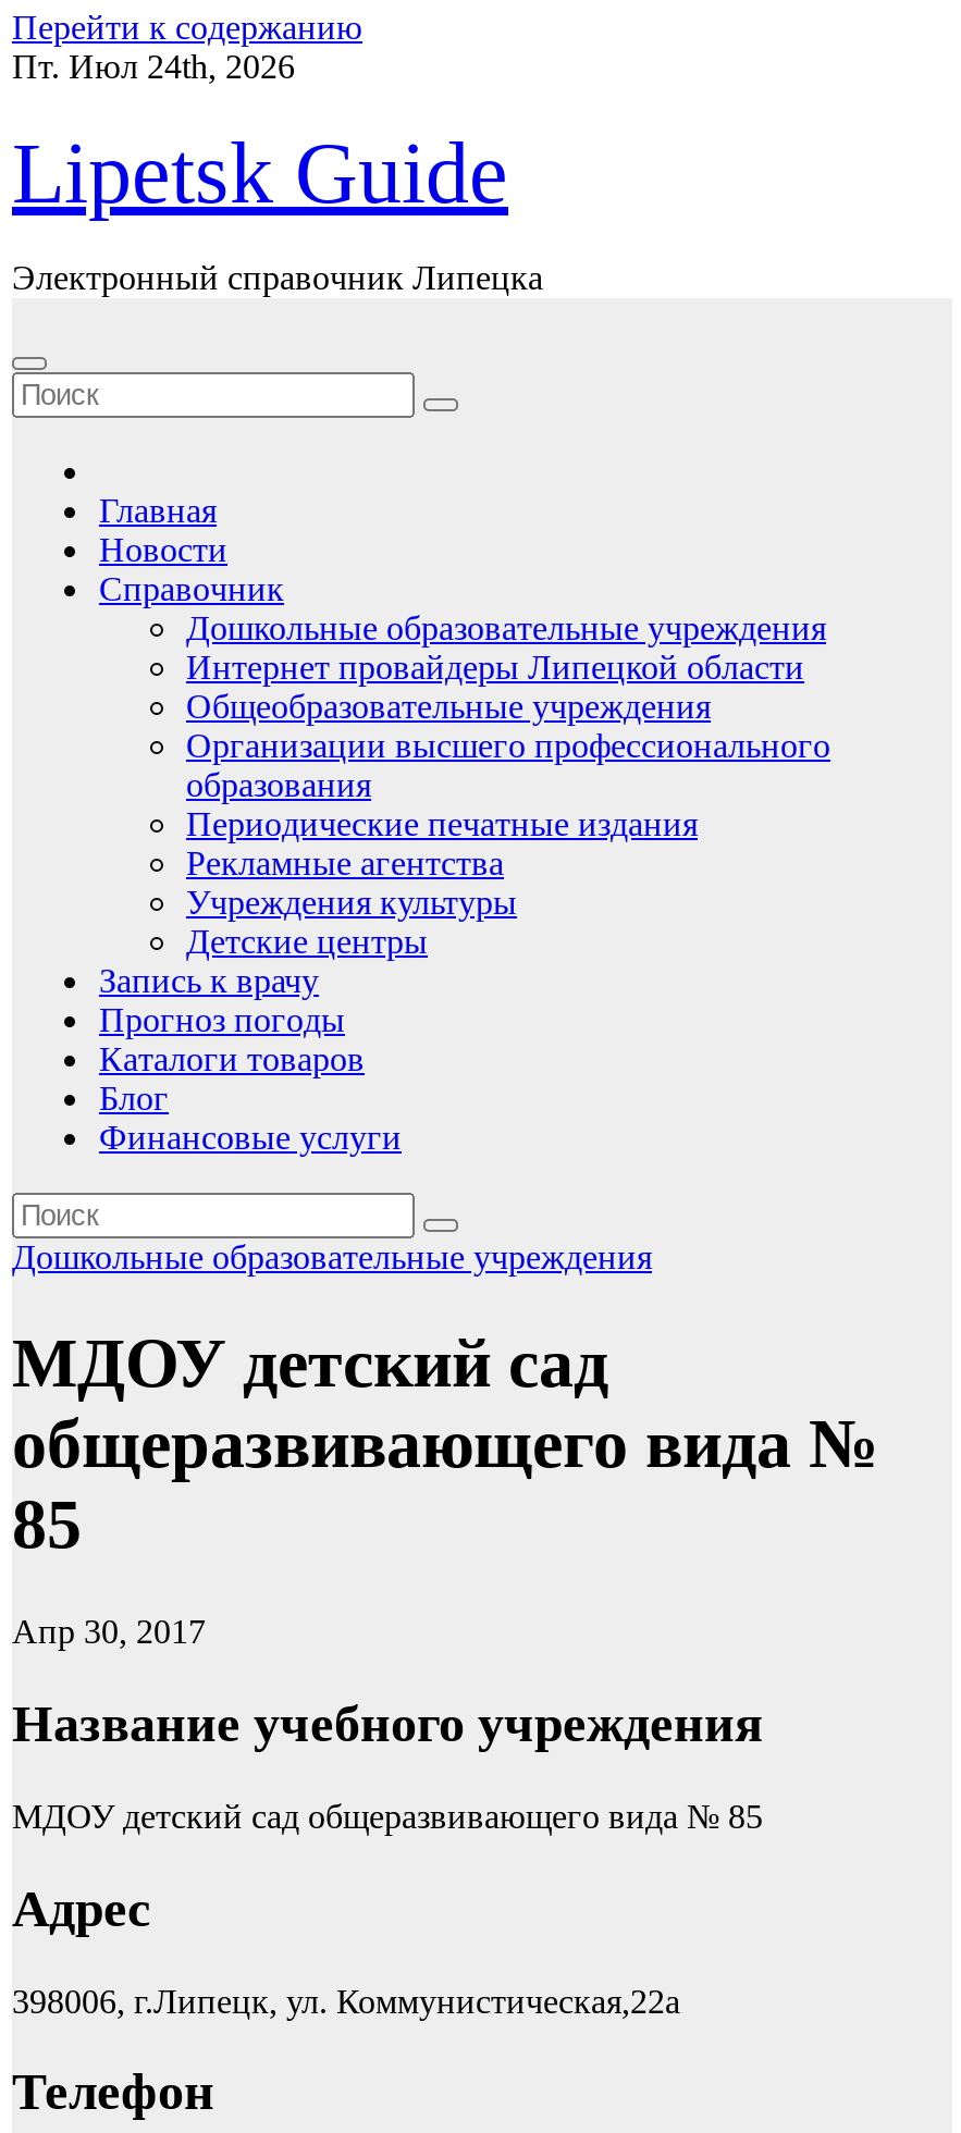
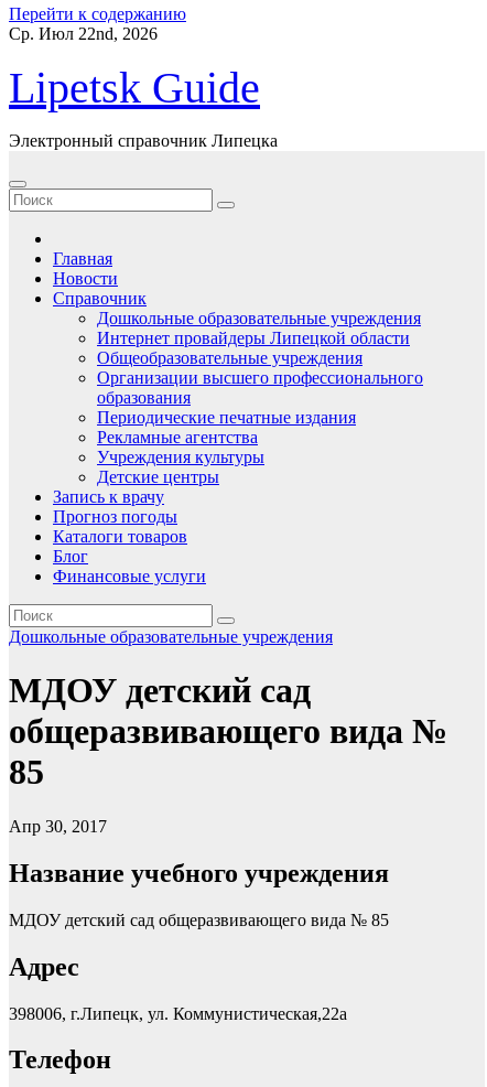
- Пт. Июл 24th, 2026
+ Ср. Июл 22nd, 2026
